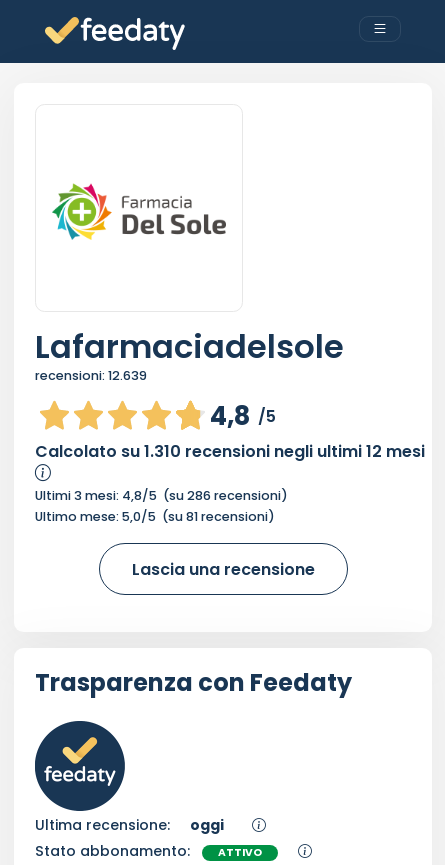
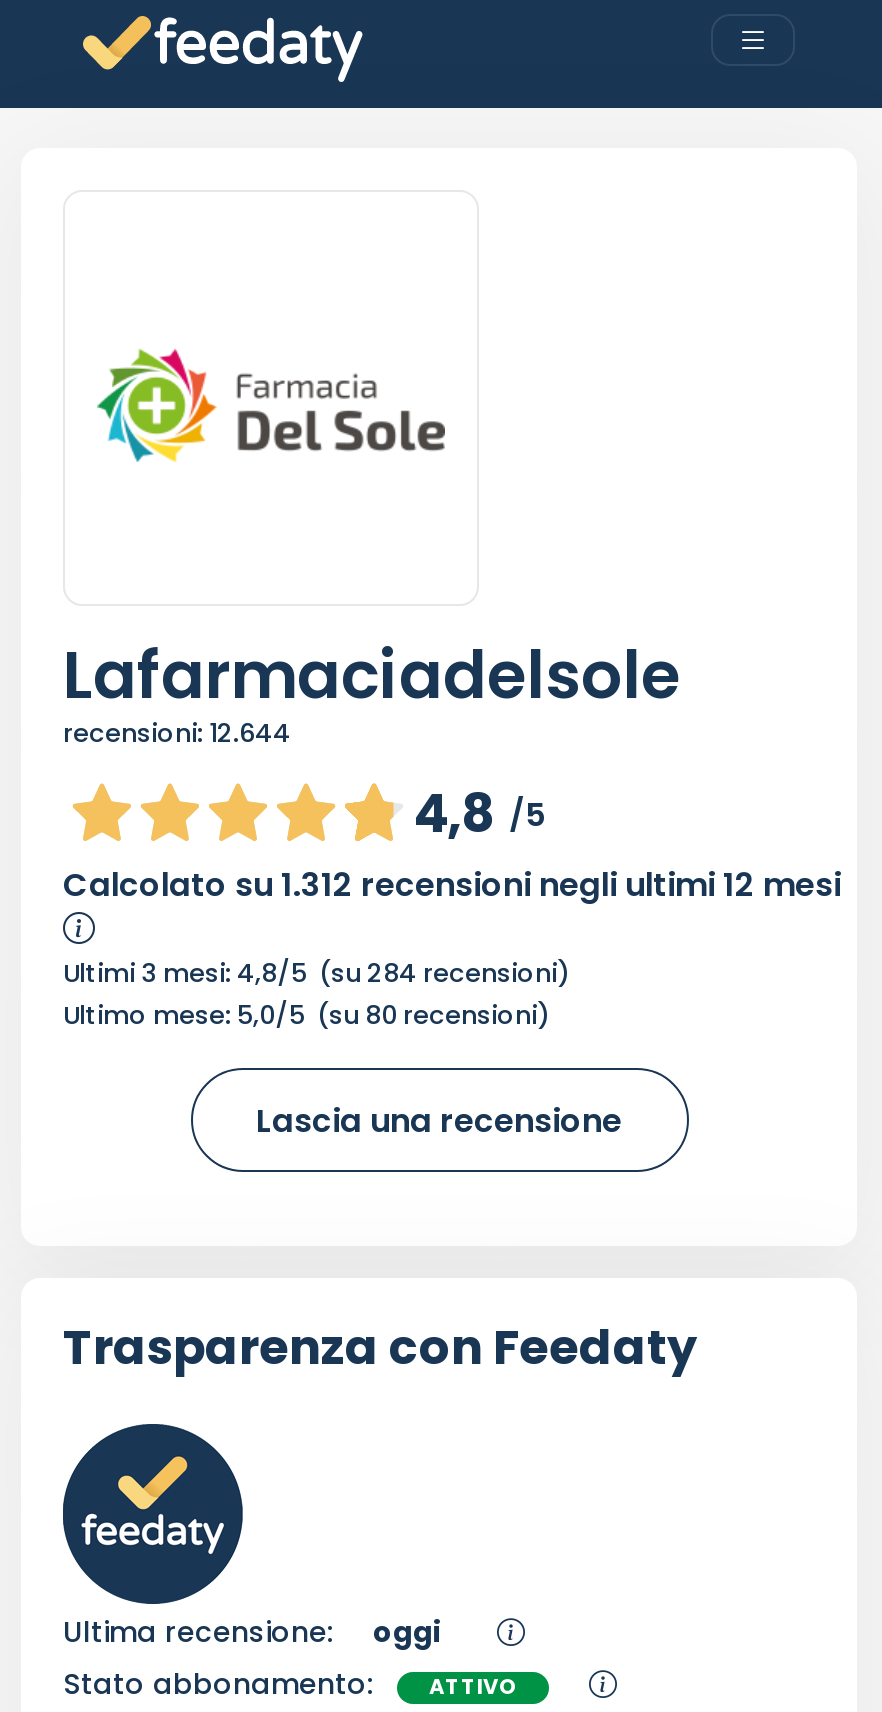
- recensioni: 12.639
+ recensioni: 12.644

- Calcolato su 1.310 recensioni negli ultimi 12 mesi
+ Calcolato su 1.312 recensioni negli ultimi 12 mesi

- Ultimi 3 mesi: 4,8/5 (su 286 recensioni)
+ Ultimi 3 mesi: 4,8/5 (su 284 recensioni)

- Ultimo mese: 5,0/5 (su 81 recensioni)
+ Ultimo mese: 5,0/5 (su 80 recensioni)
